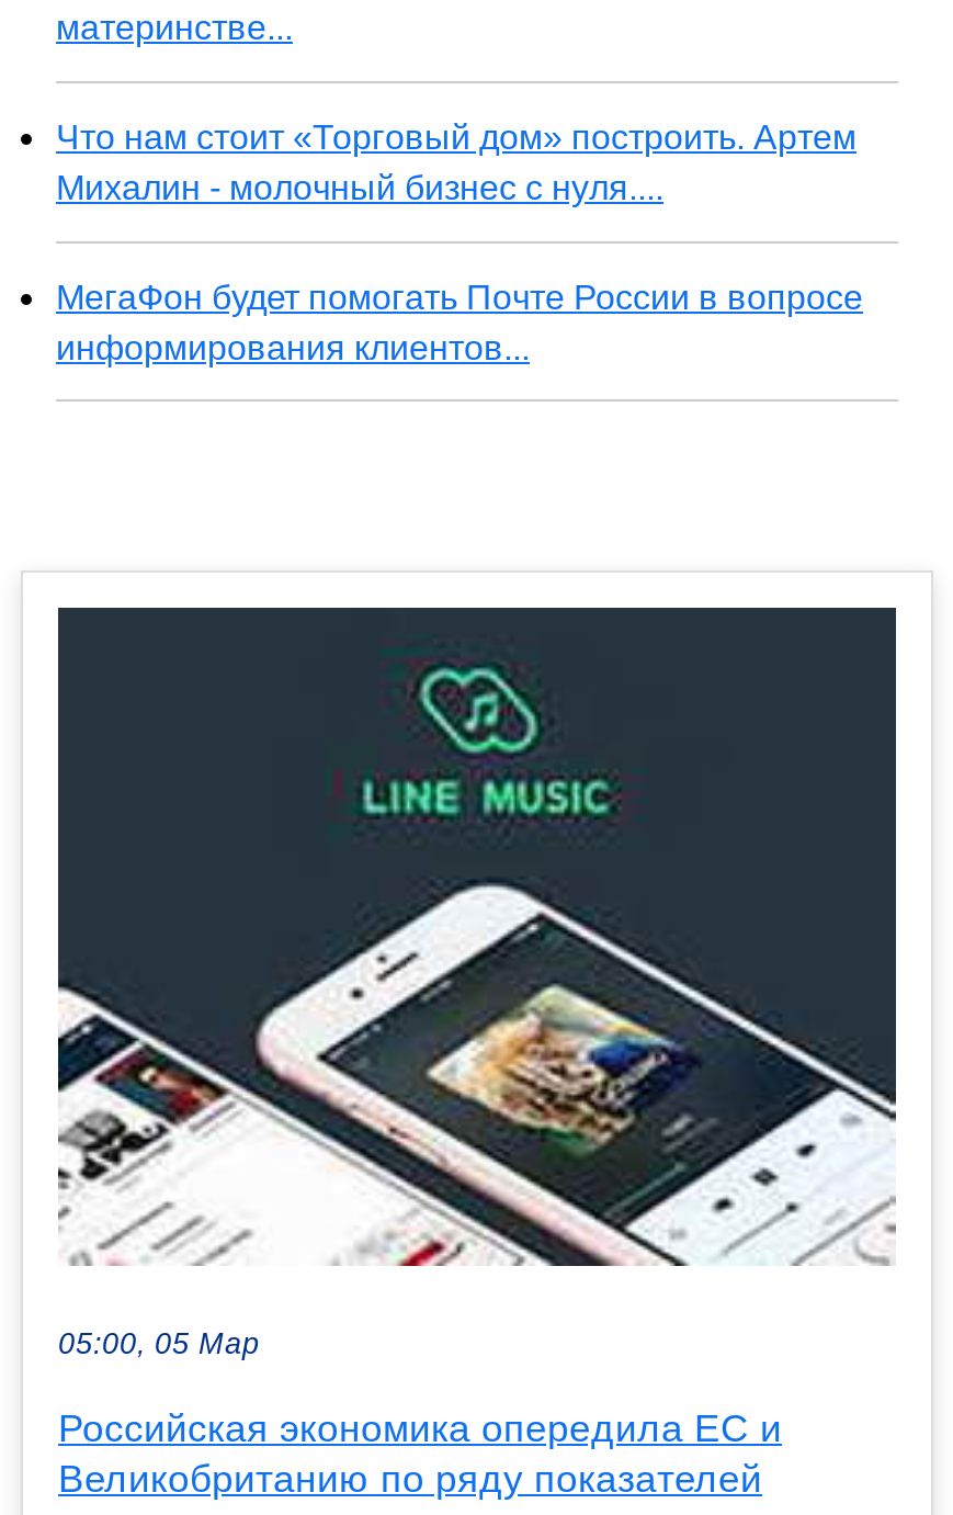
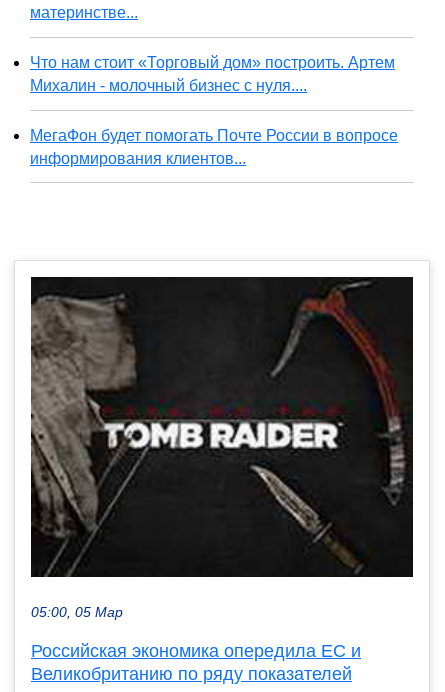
- [image]
+ [image]
